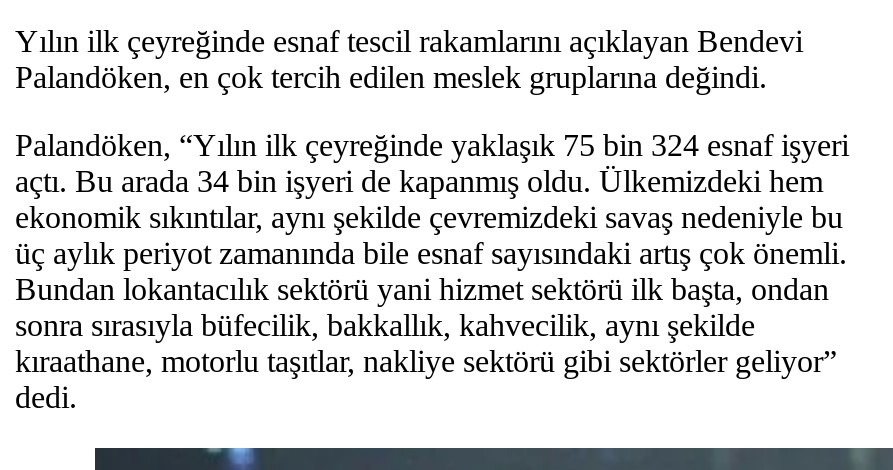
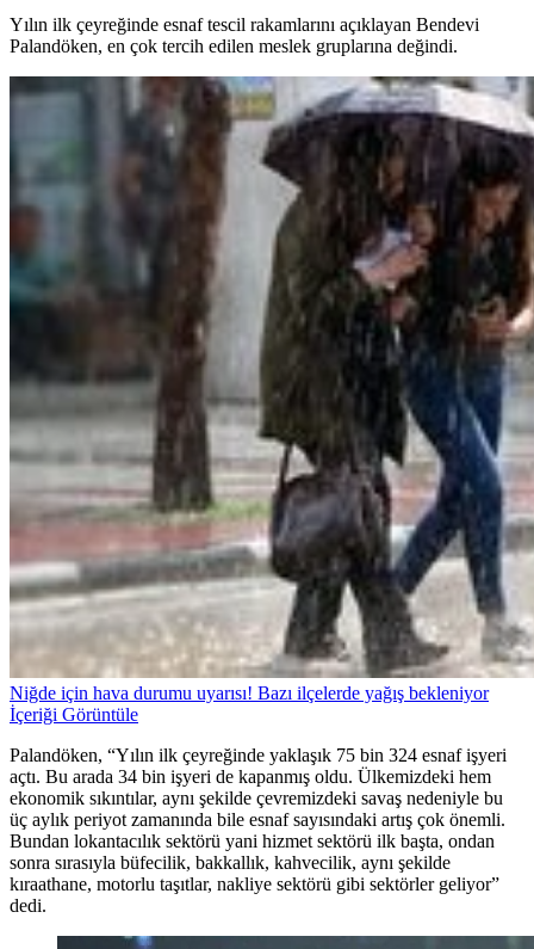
+ [image]
+ Niğde için hava durumu uyarısı! Bazı ilçelerde yağış bekleniyor
+ İçeriği Görüntüle
